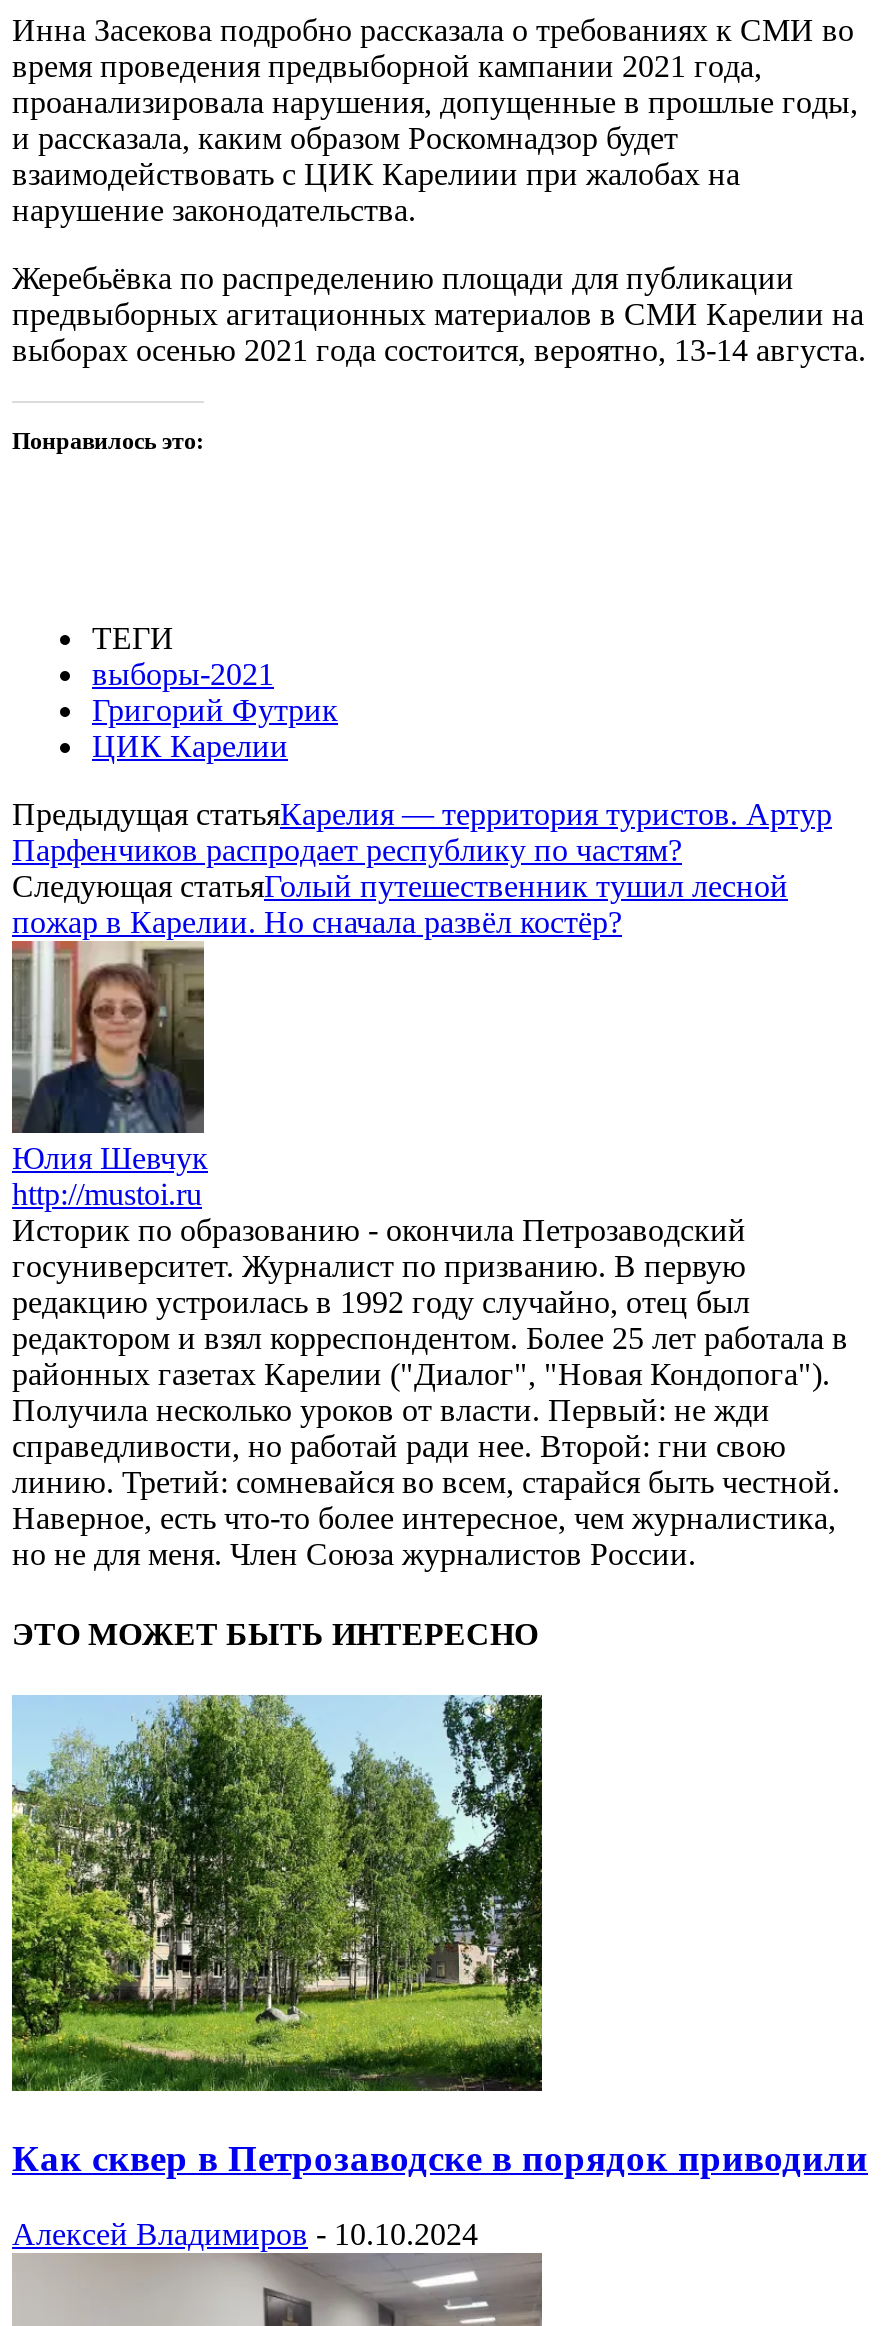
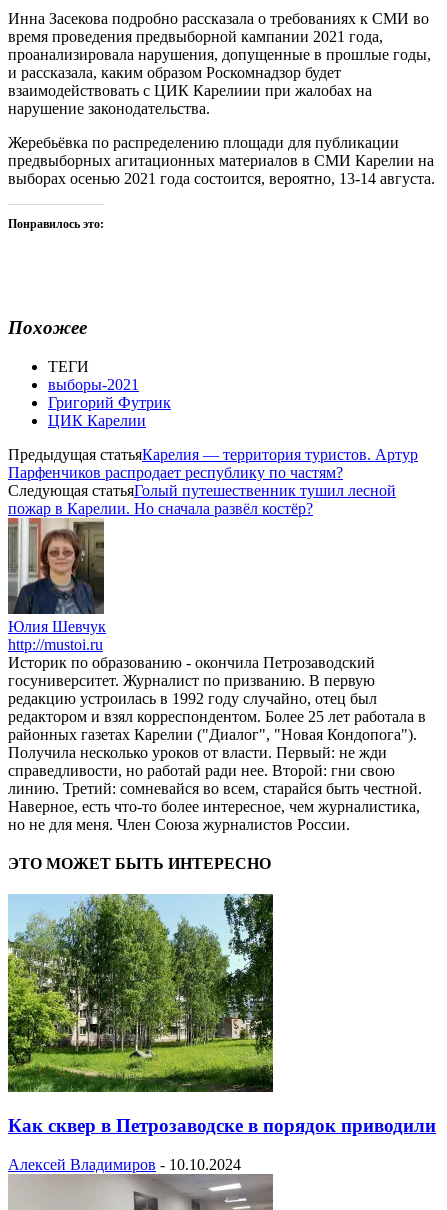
+ Похожее
